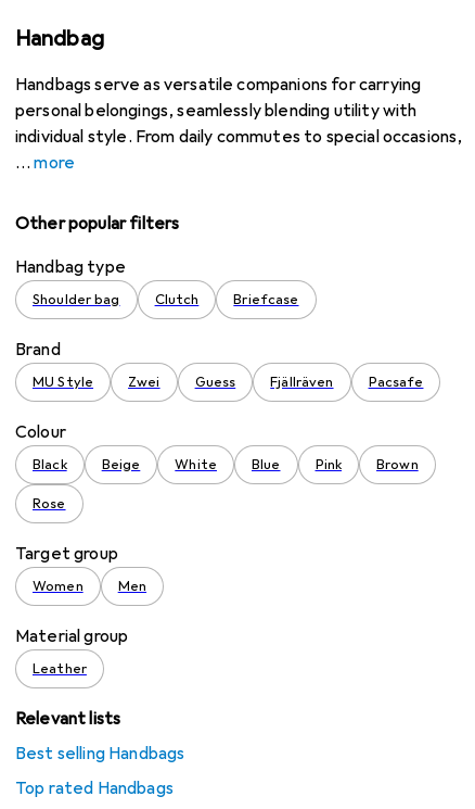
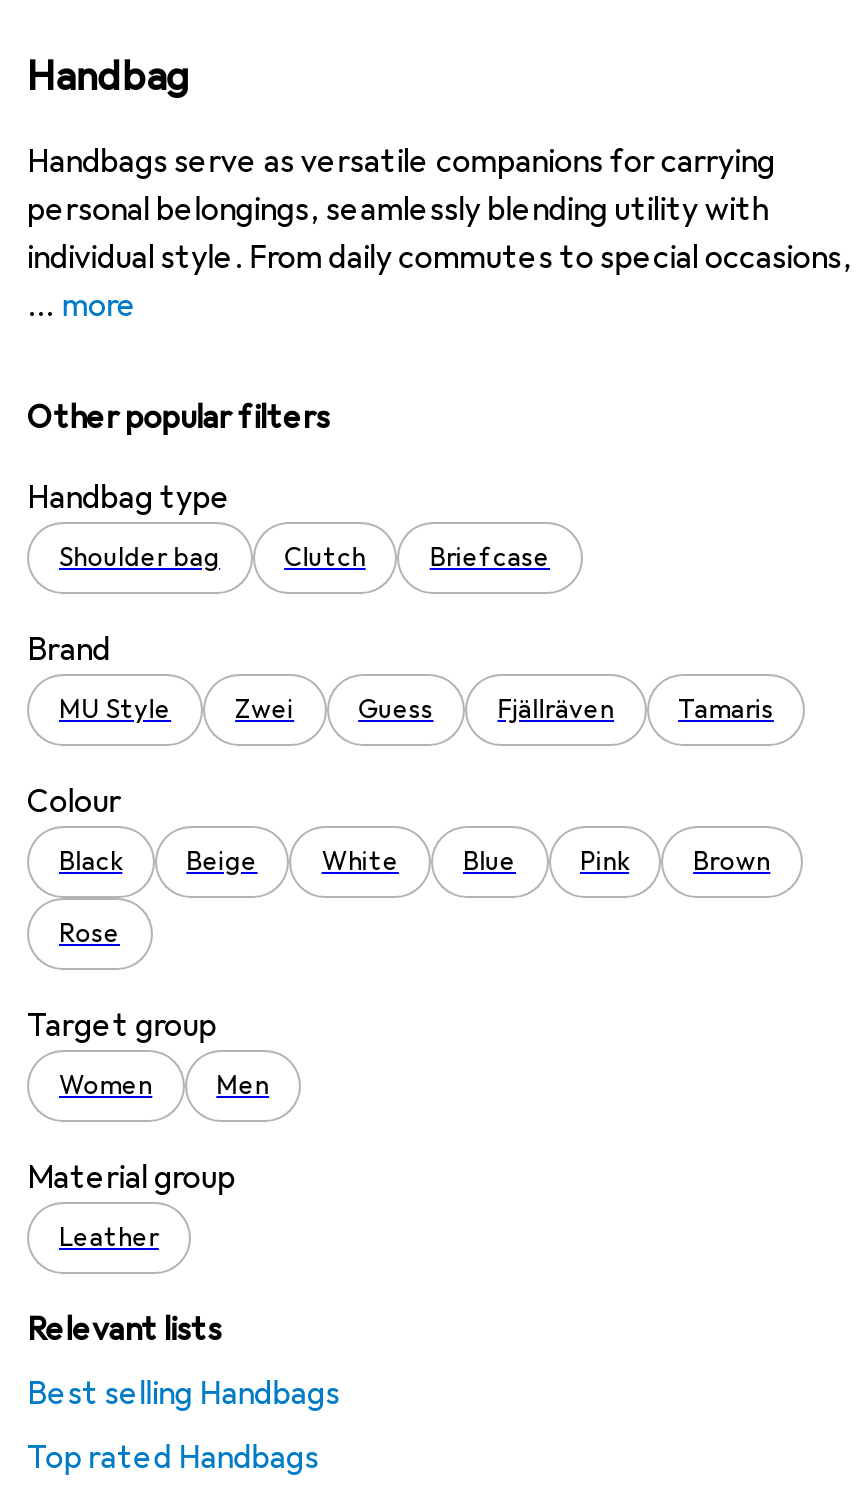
- Pacsafe
+ Tamaris
